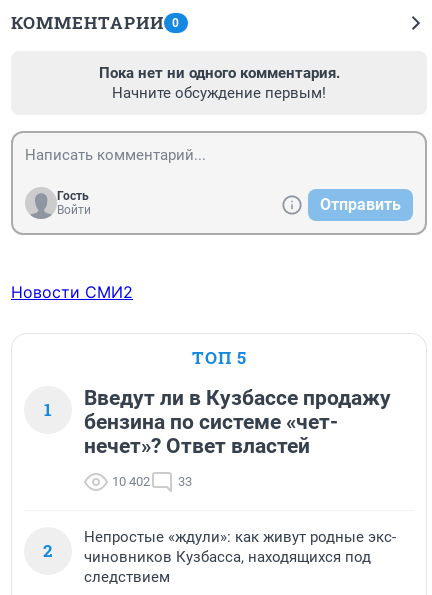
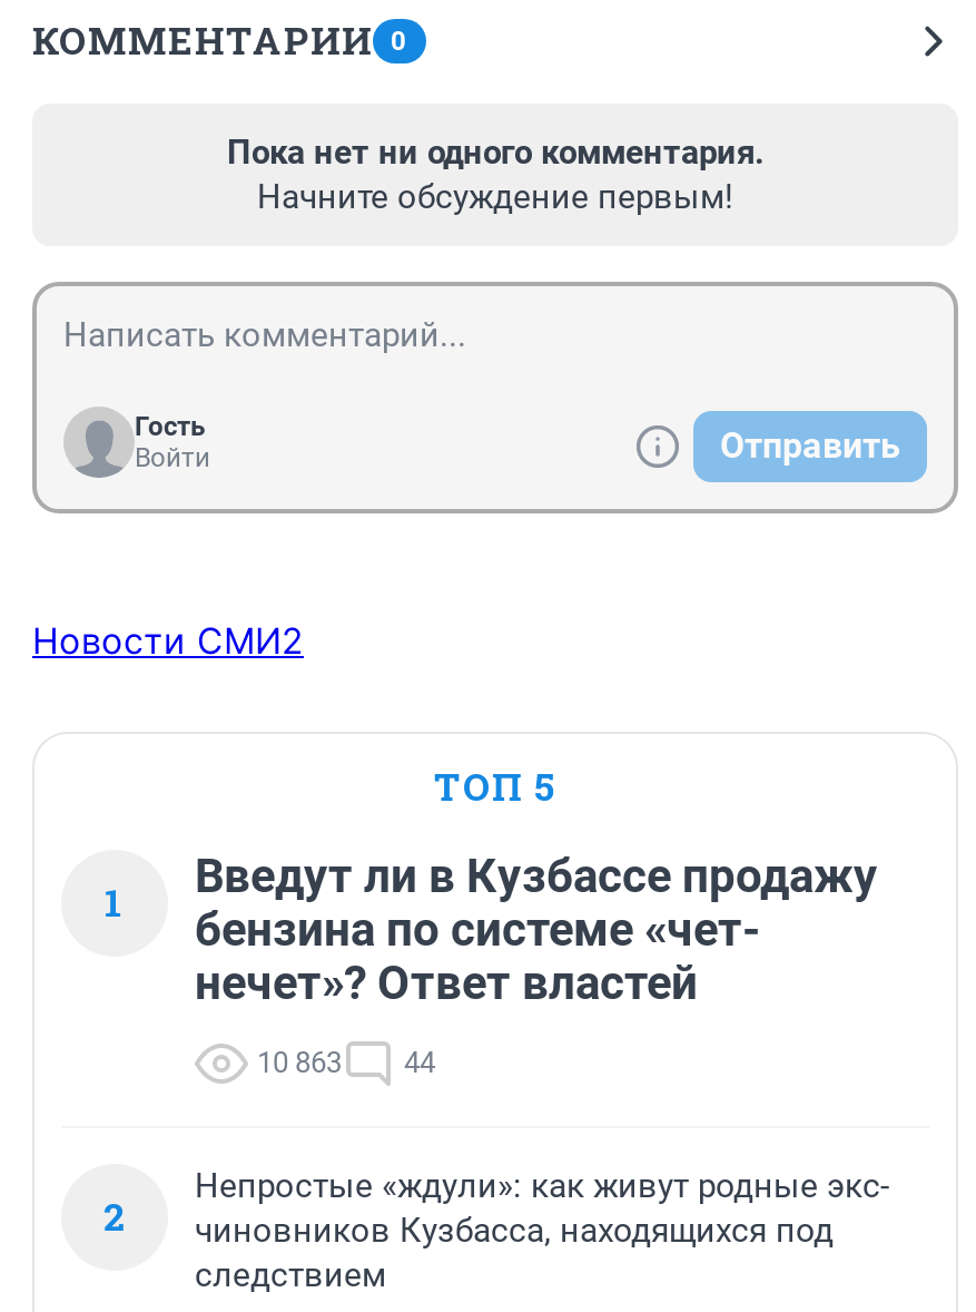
- 10 402
+ 10 863

- 33
+ 44
